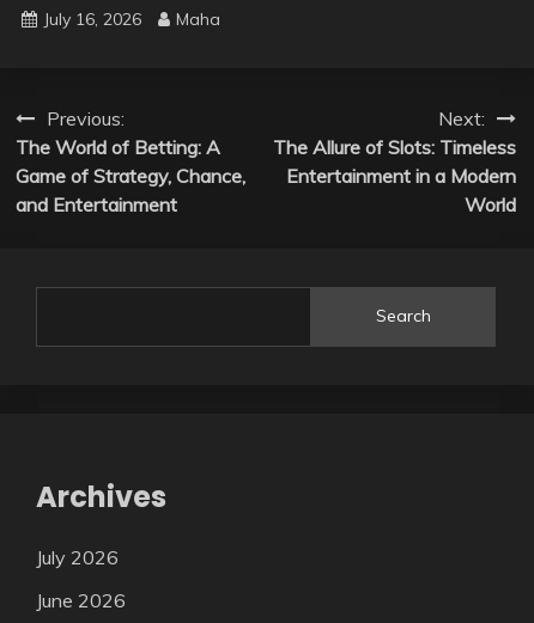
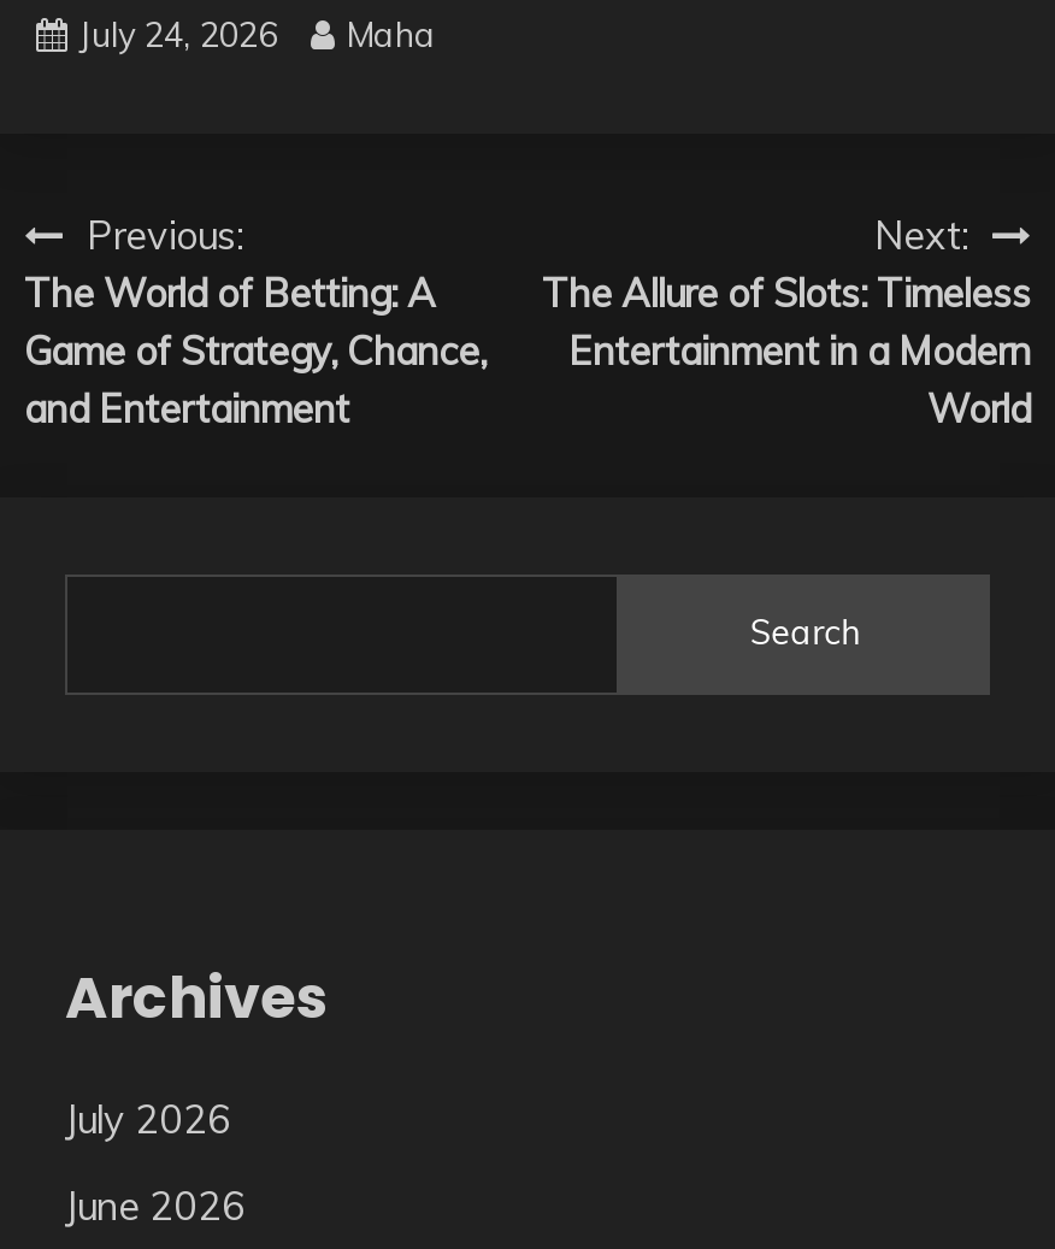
- July 16, 2026 Maha
+ July 24, 2026 Maha
